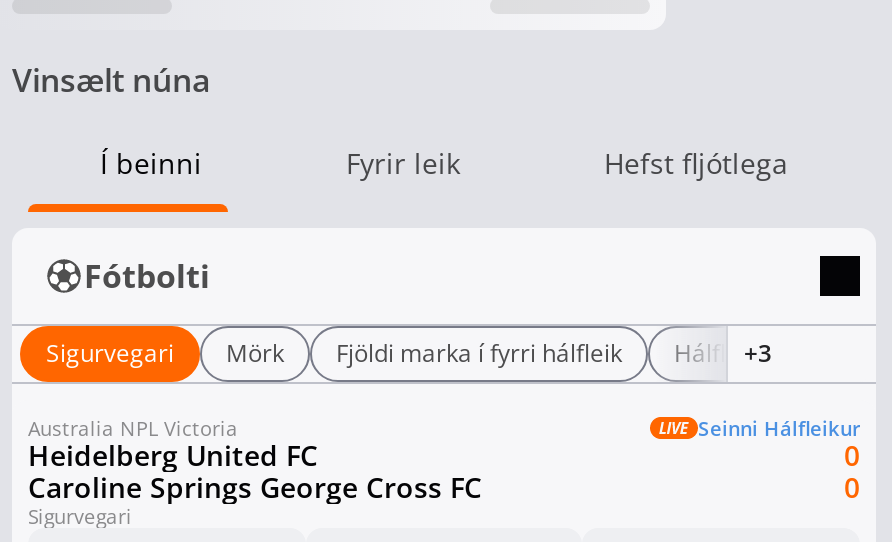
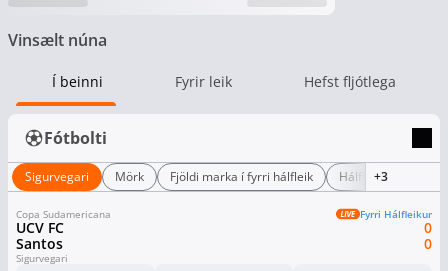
- Australia NPL Victoria
- Seinni Hálfleikur
- Heidelberg United FC
- Caroline Springs George Cross FC
+ Copa Sudamericana
+ Fyrri Hálfleikur
+ UCV FC
+ Santos
